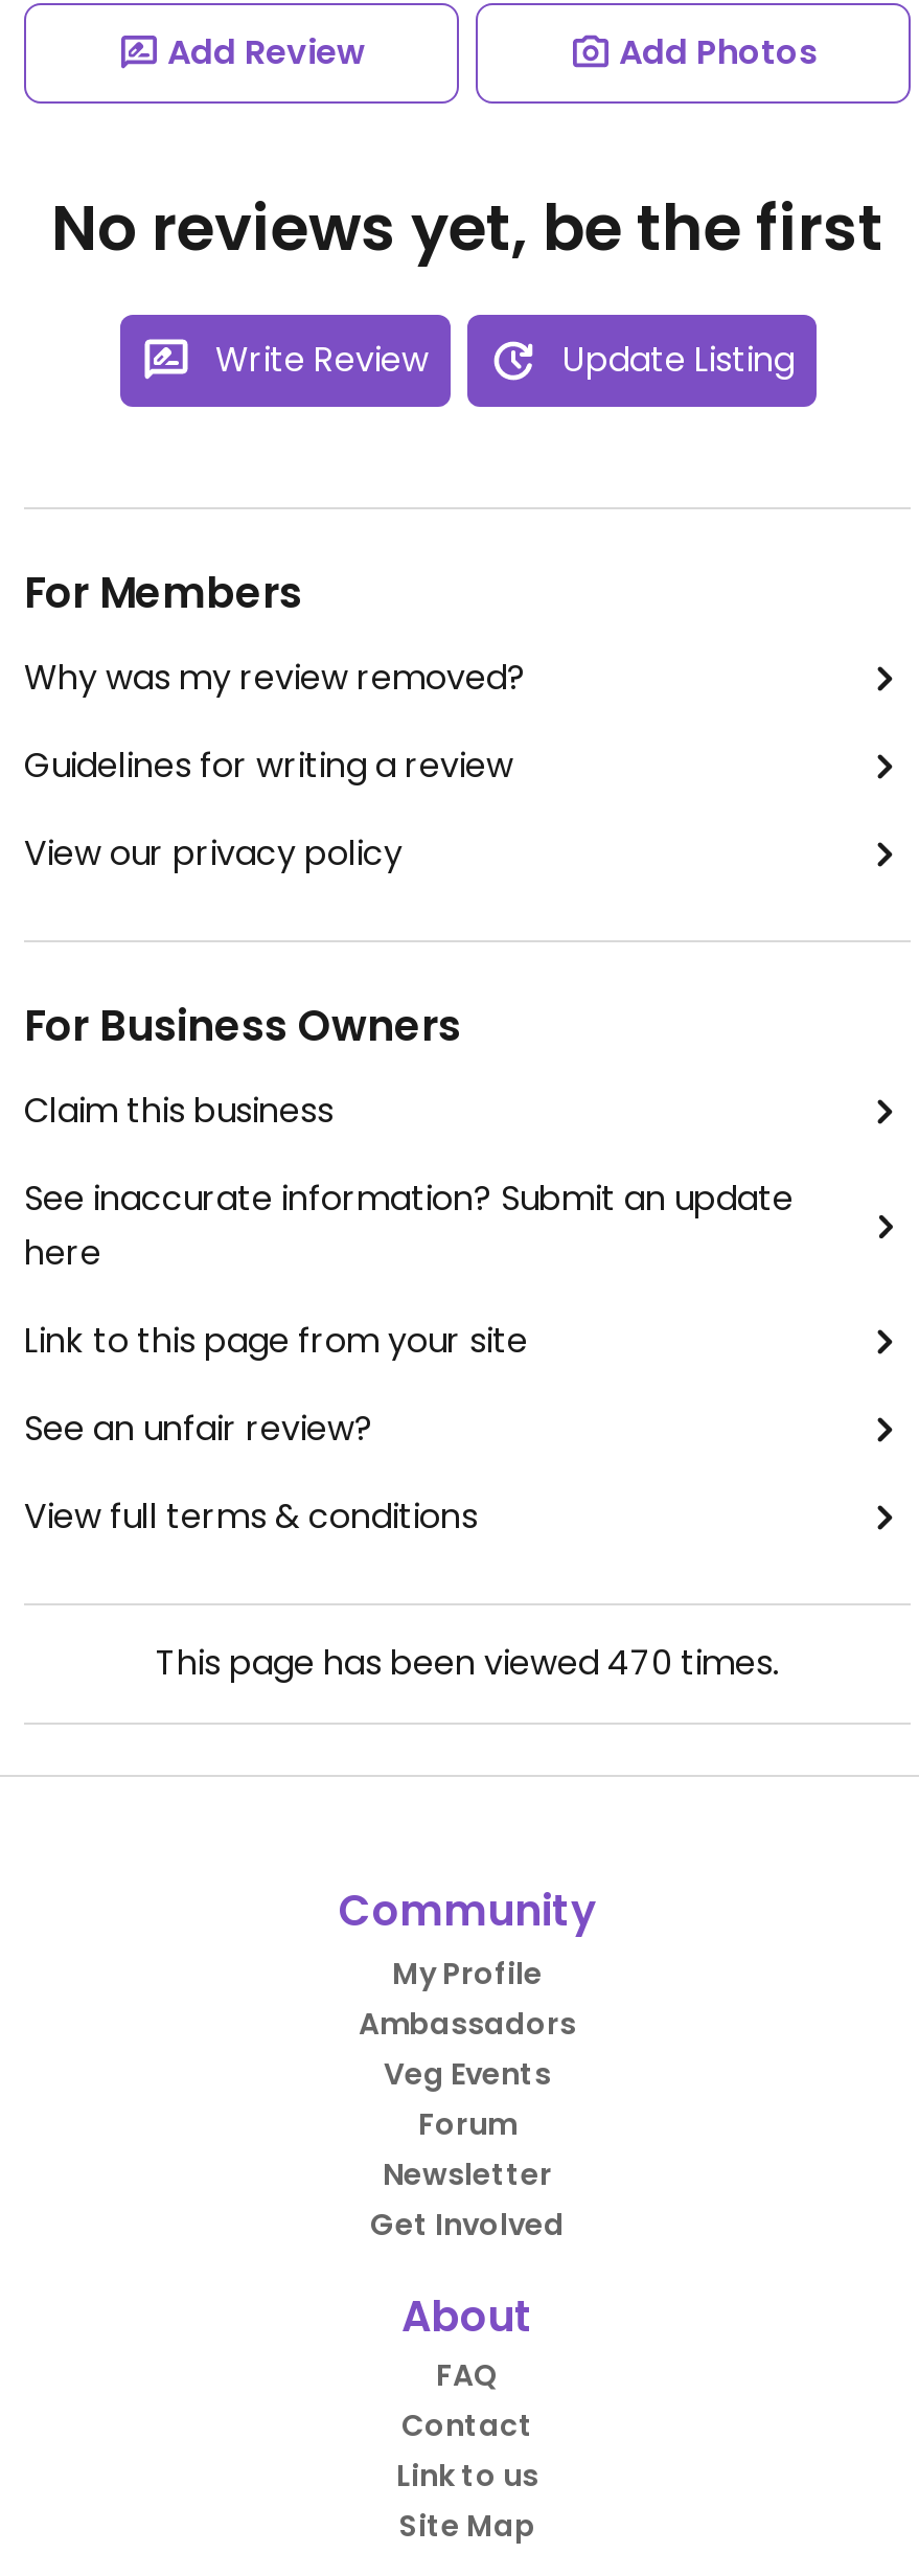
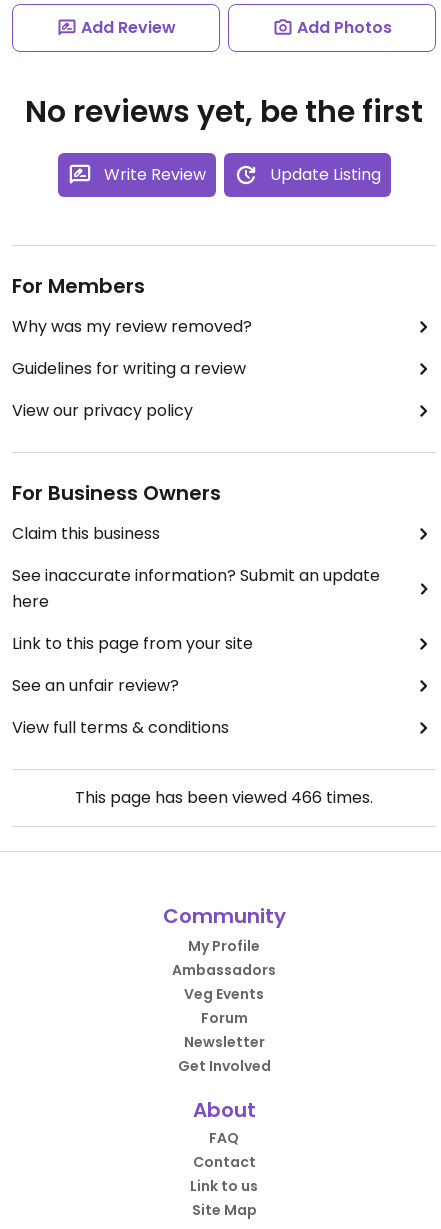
- This page has been viewed 470 times.
+ This page has been viewed 466 times.
